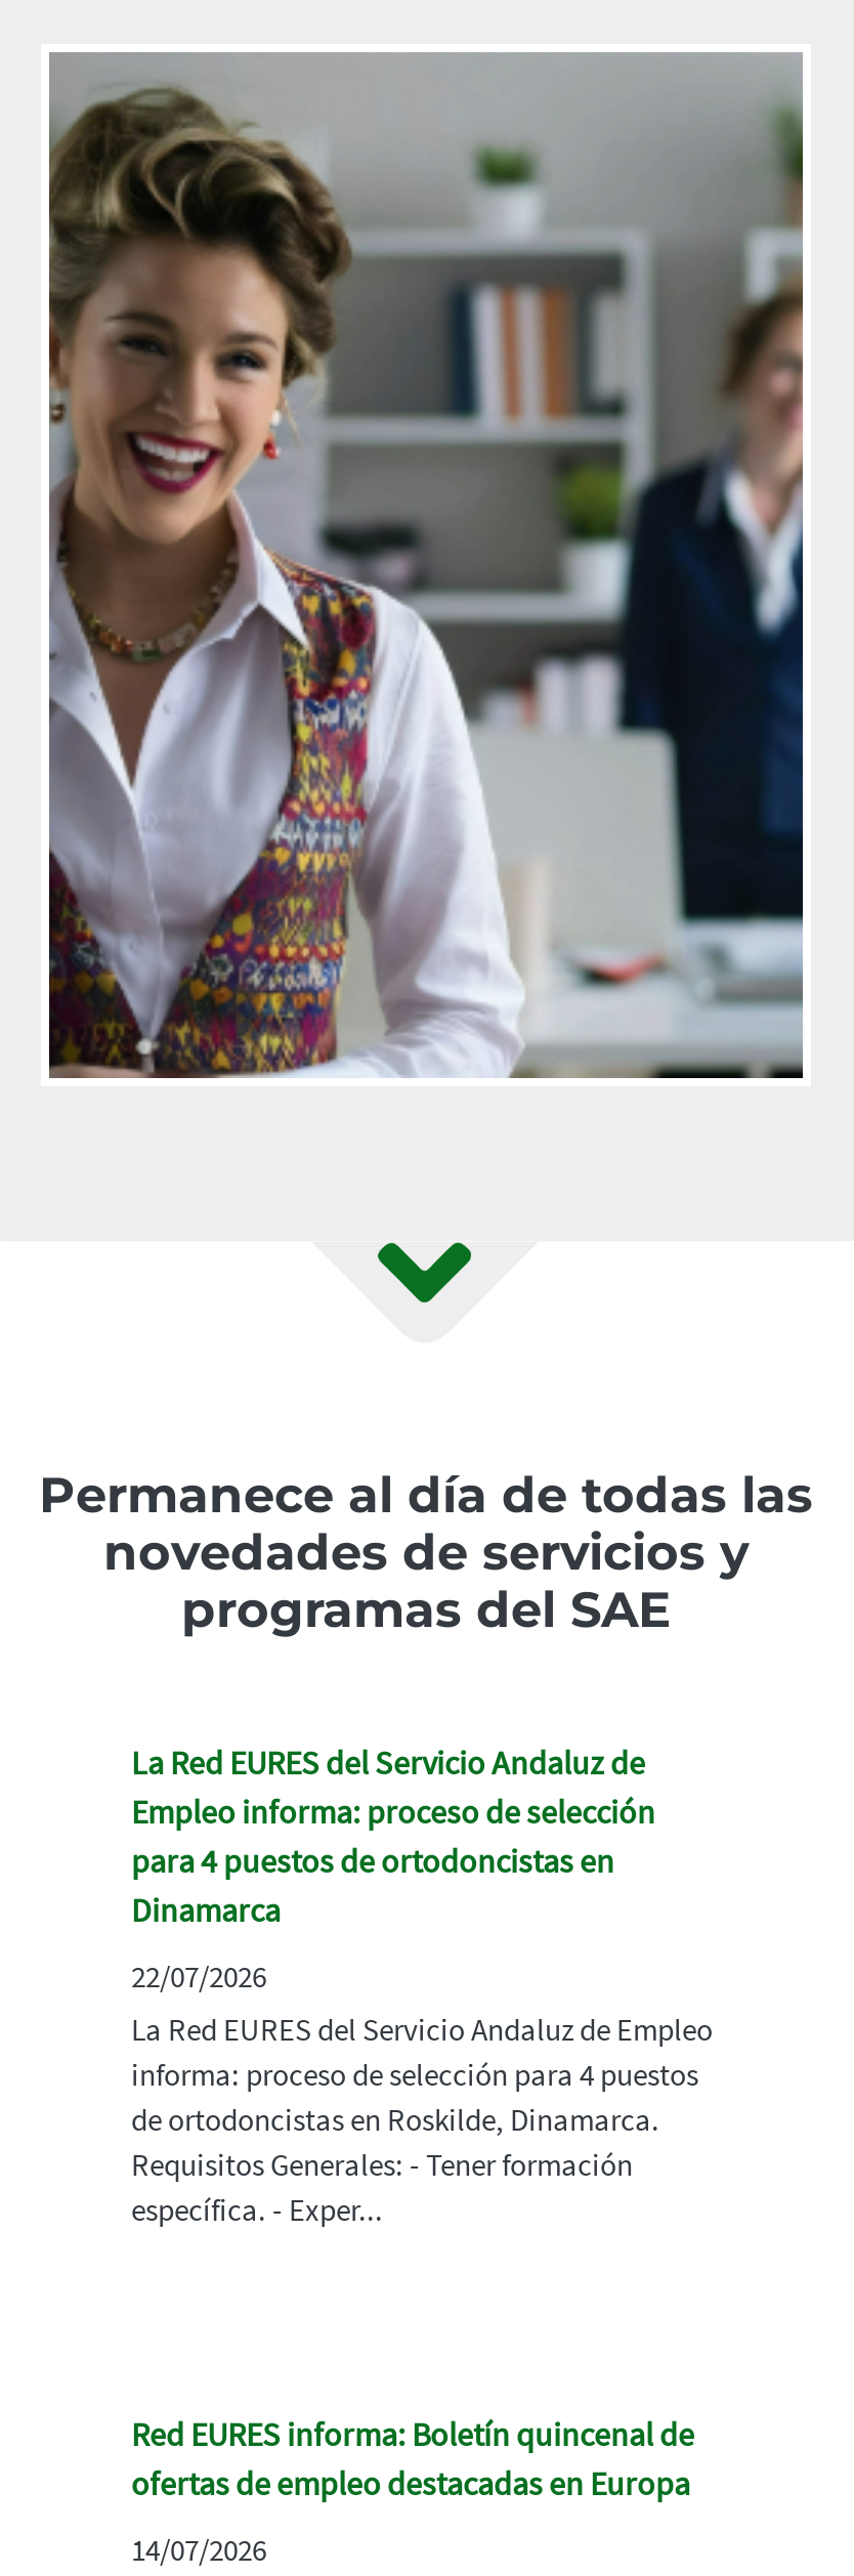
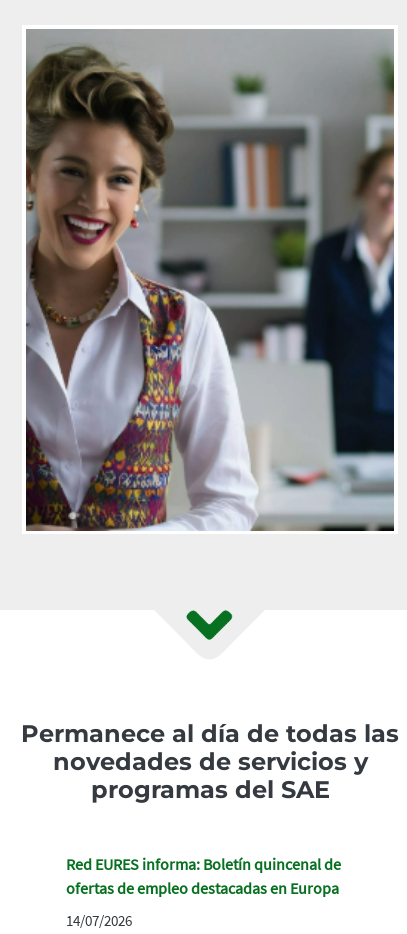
- La Red EURES del Servicio Andaluz de
- Empleo informa: proceso de selección
- para 4 puestos de ortodoncistas en
- Dinamarca
- 22/07/2026
- La Red EURES del Servicio Andaluz de Empleo
- informa: proceso de selección para 4 puestos
- de ortodoncistas en Roskilde, Dinamarca.
- Requisitos Generales: - Tener formación
- específica. - Exper...
